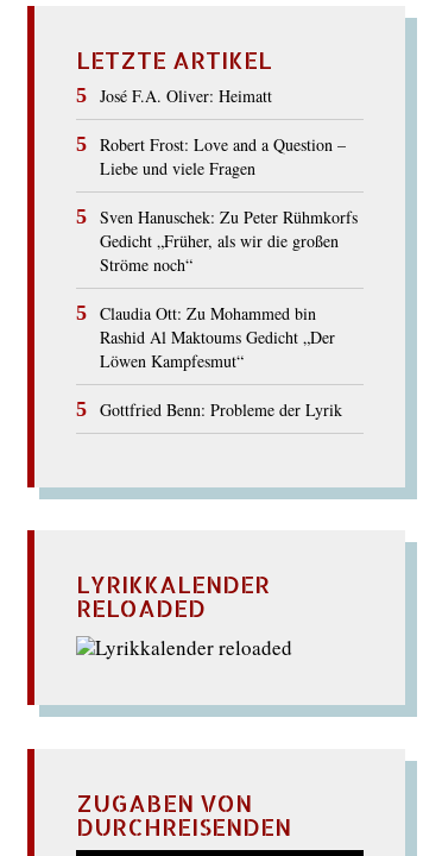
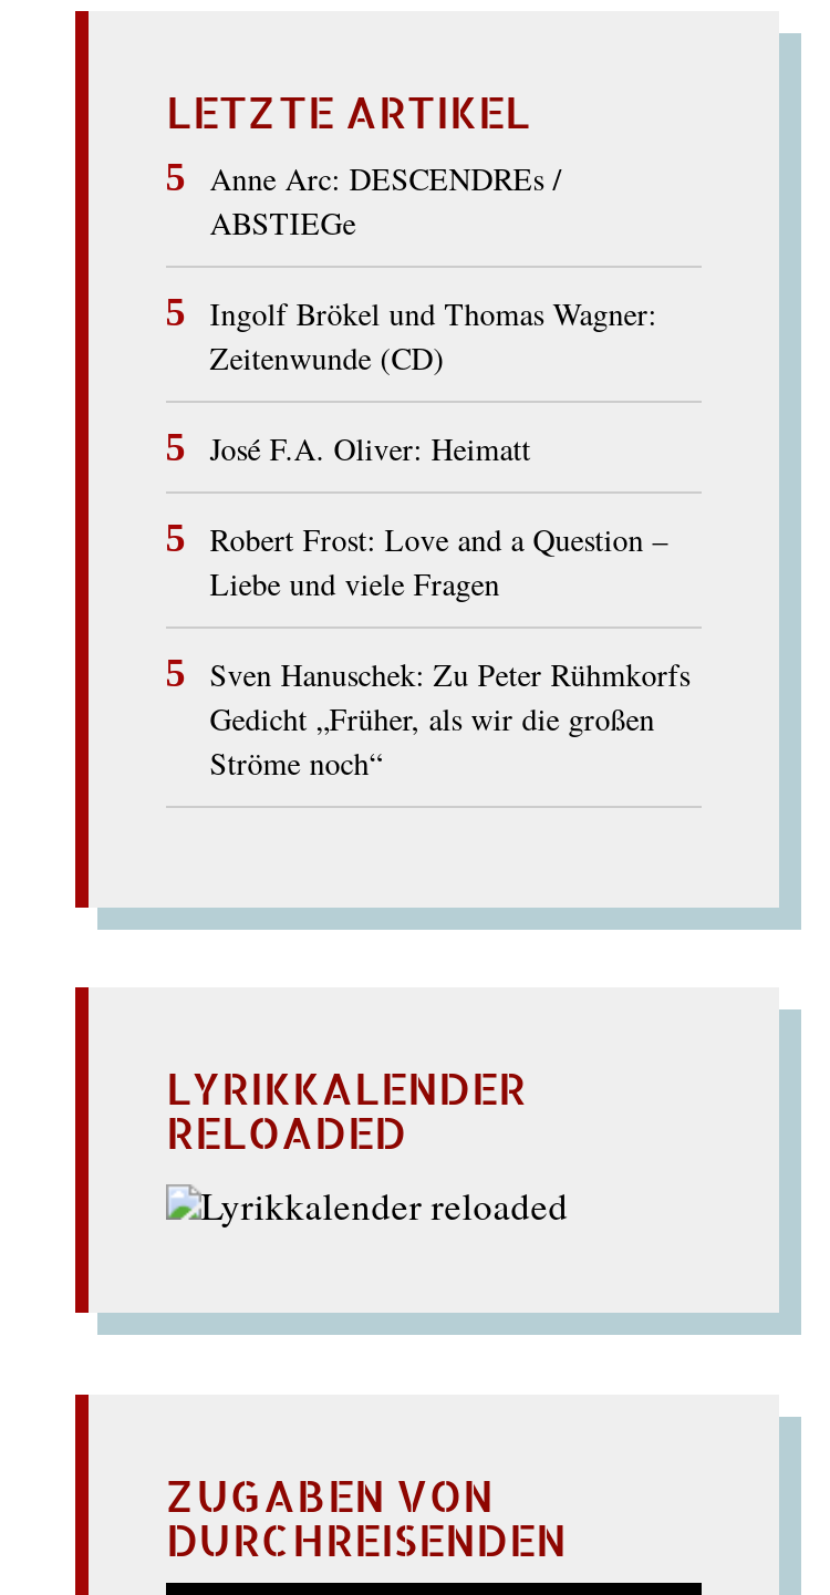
+ Anne Arc: DESCENDREs /
+ ABSTIEGe
+ Ingolf Brökel und Thomas Wagner:
+ Zeitenwunde (CD)

moved down: José F.A. Oliver: Heimatt | Robert Frost: Love and a Question – | Liebe und viele Fragen | Sven Hanuschek: Zu Peter Rühmkorfs | Gedicht „Früher, als wir die großen | Ströme noch“

- Claudia Ott: Zu Mohammed bin
- Rashid Al Maktoums Gedicht „Der
- Löwen Kampfesmut“
- Gottfried Benn: Probleme der Lyrik
